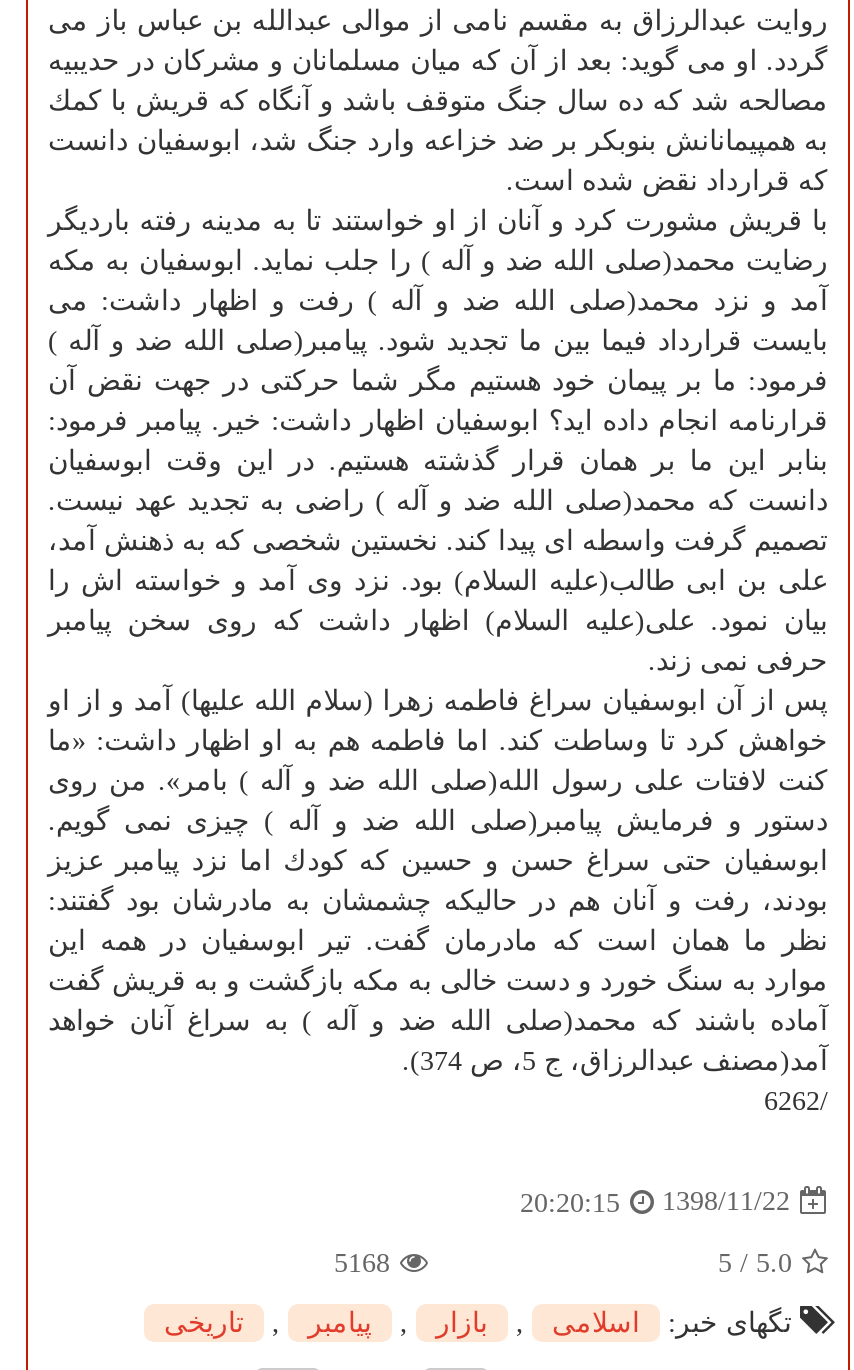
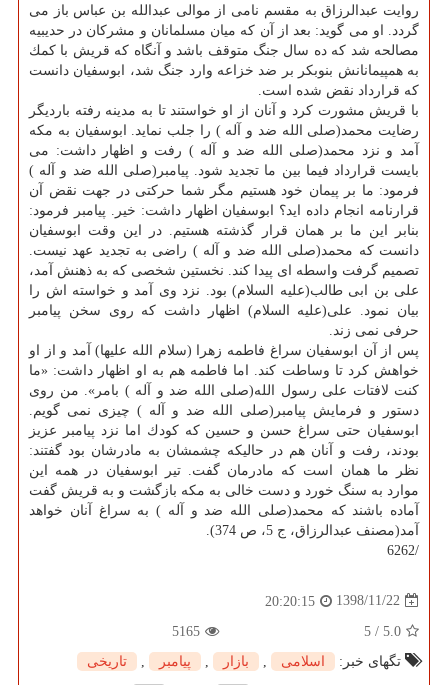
- 5168
+ 5165
